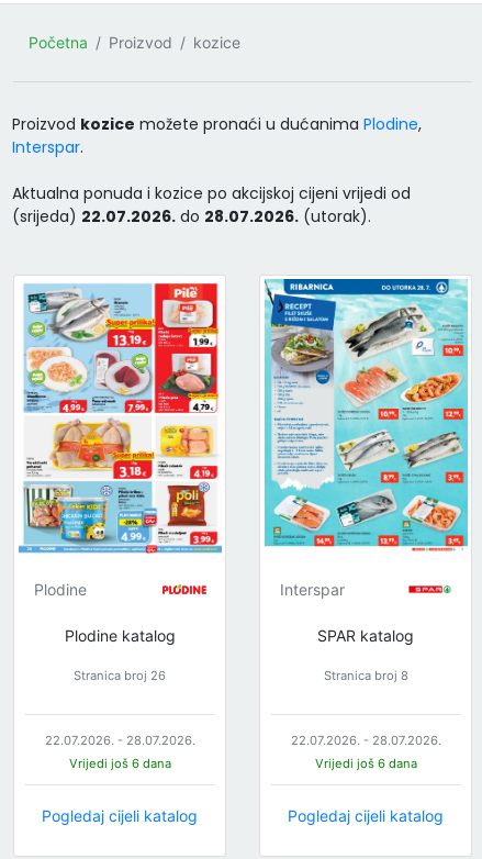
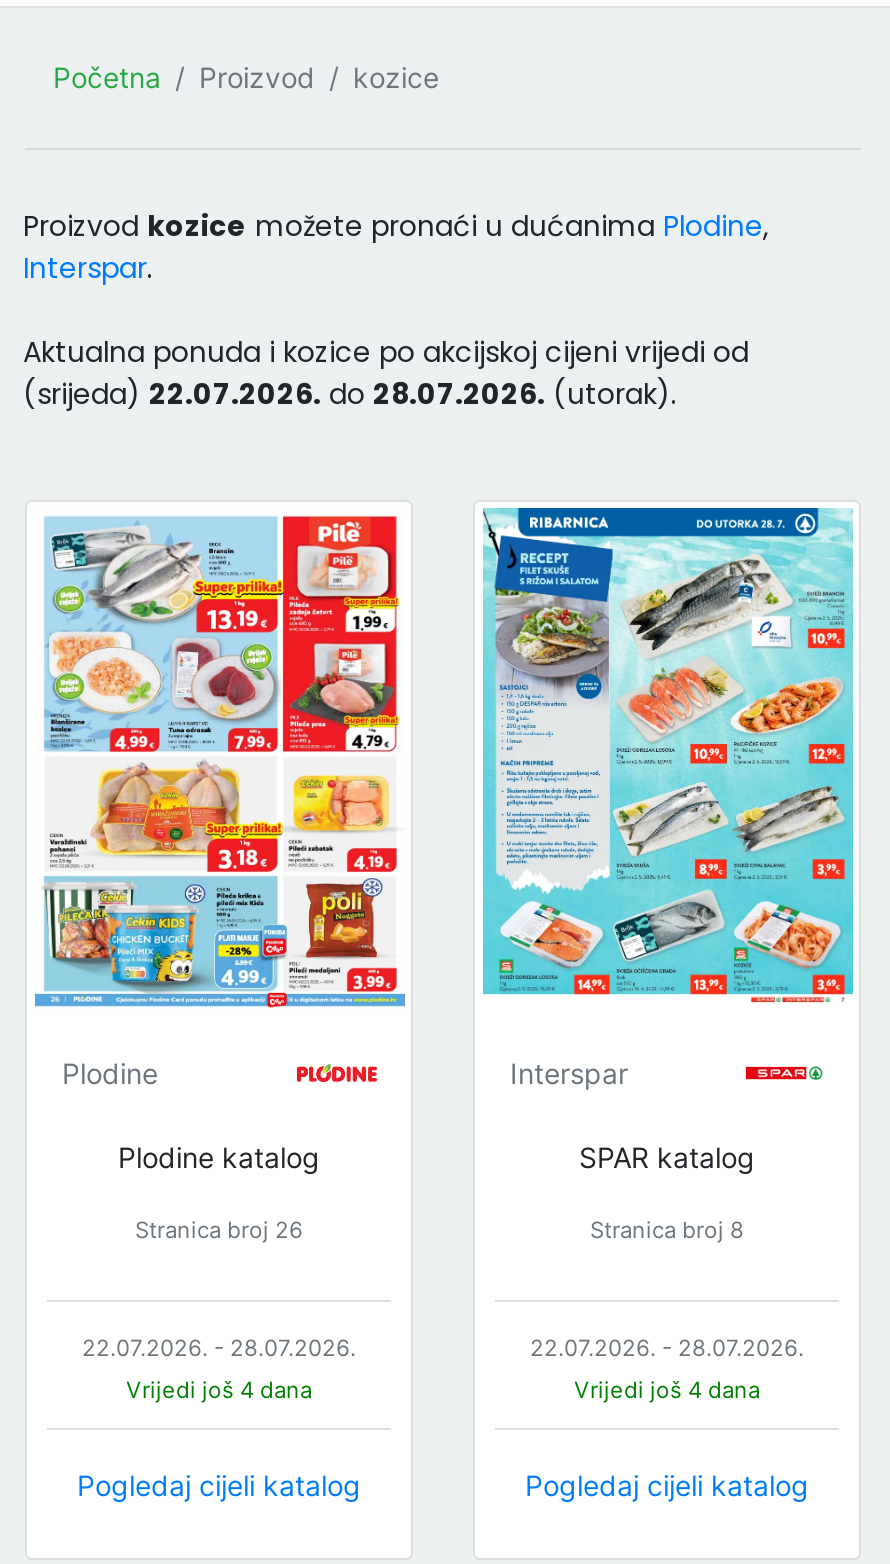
- Vrijedi još 6 dana
+ Vrijedi još 4 dana

- Vrijedi još 6 dana
+ Vrijedi još 4 dana
